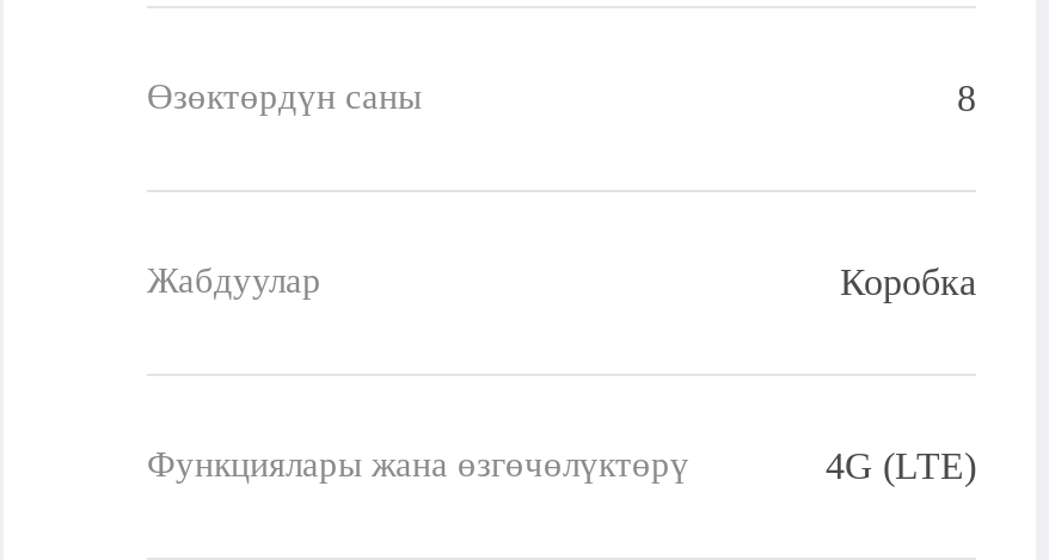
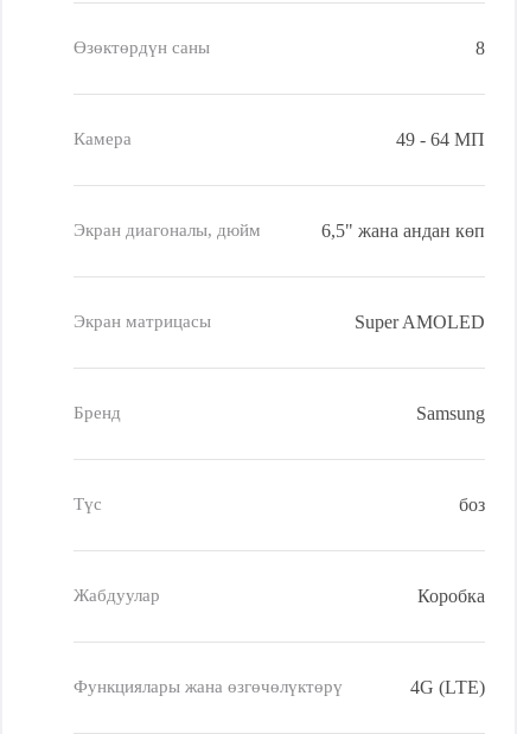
+ Камера
+ 49 - 64 МП

+ Экран диагоналы, дюйм
+ 6,5" жана андан көп

+ Экран матрицасы
+ Super AMOLED

+ Бренд
+ Samsung

+ Түс
+ боз
